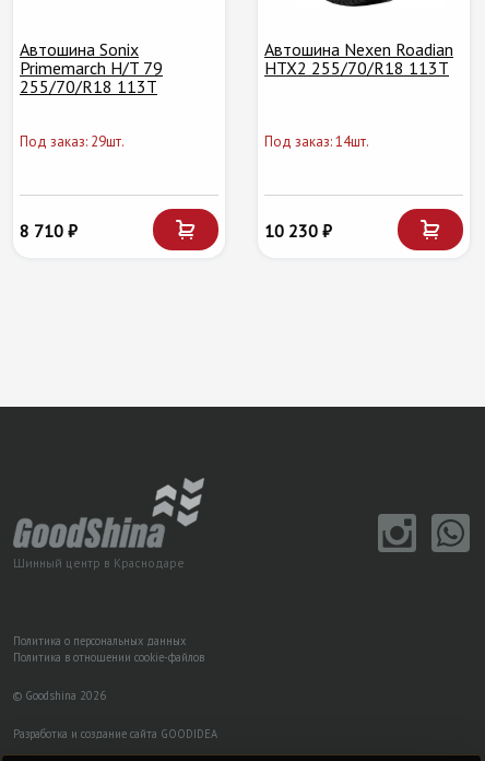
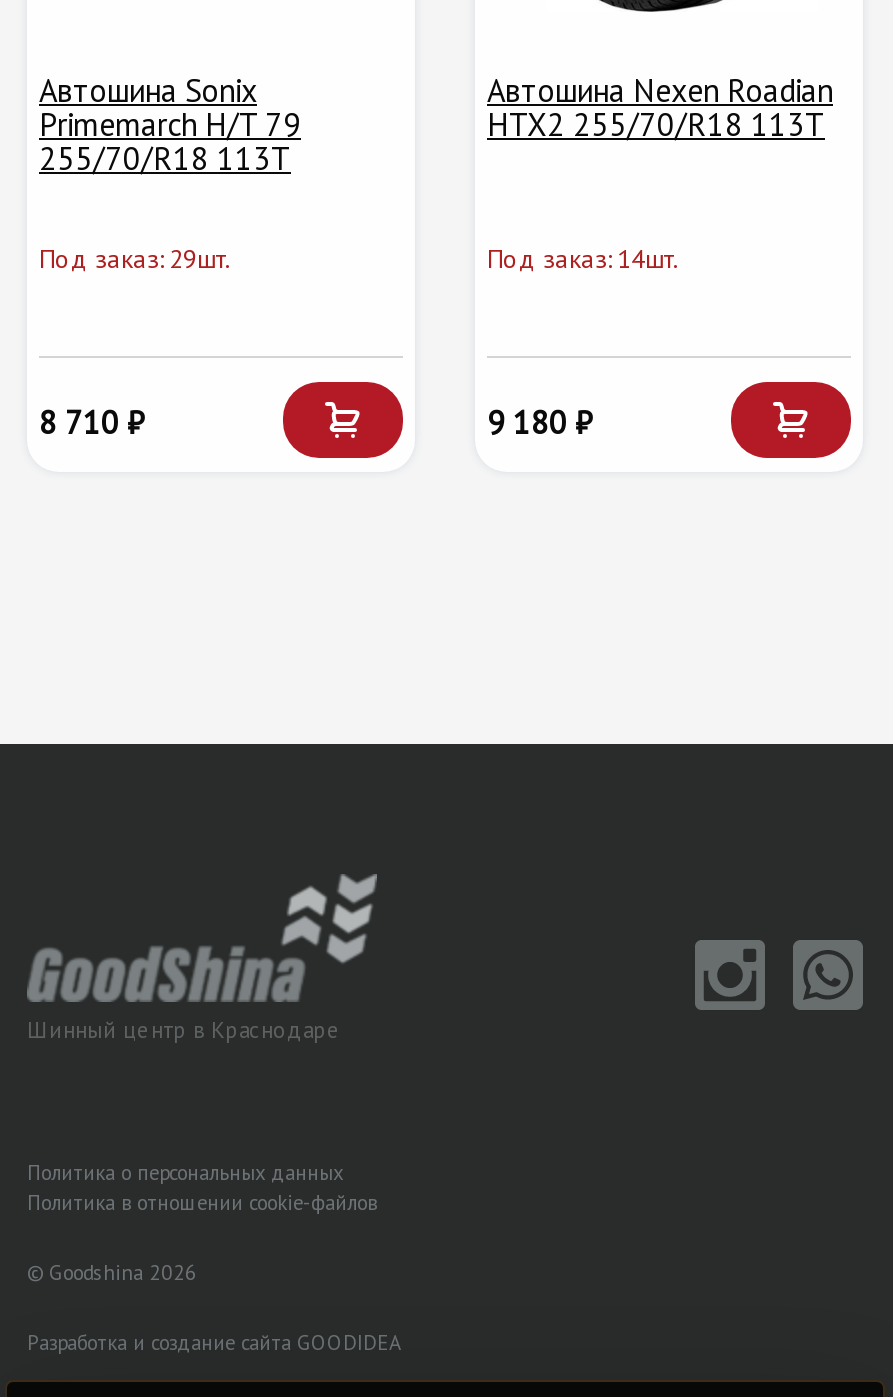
- 10 230 ₽
+ 9 180 ₽
